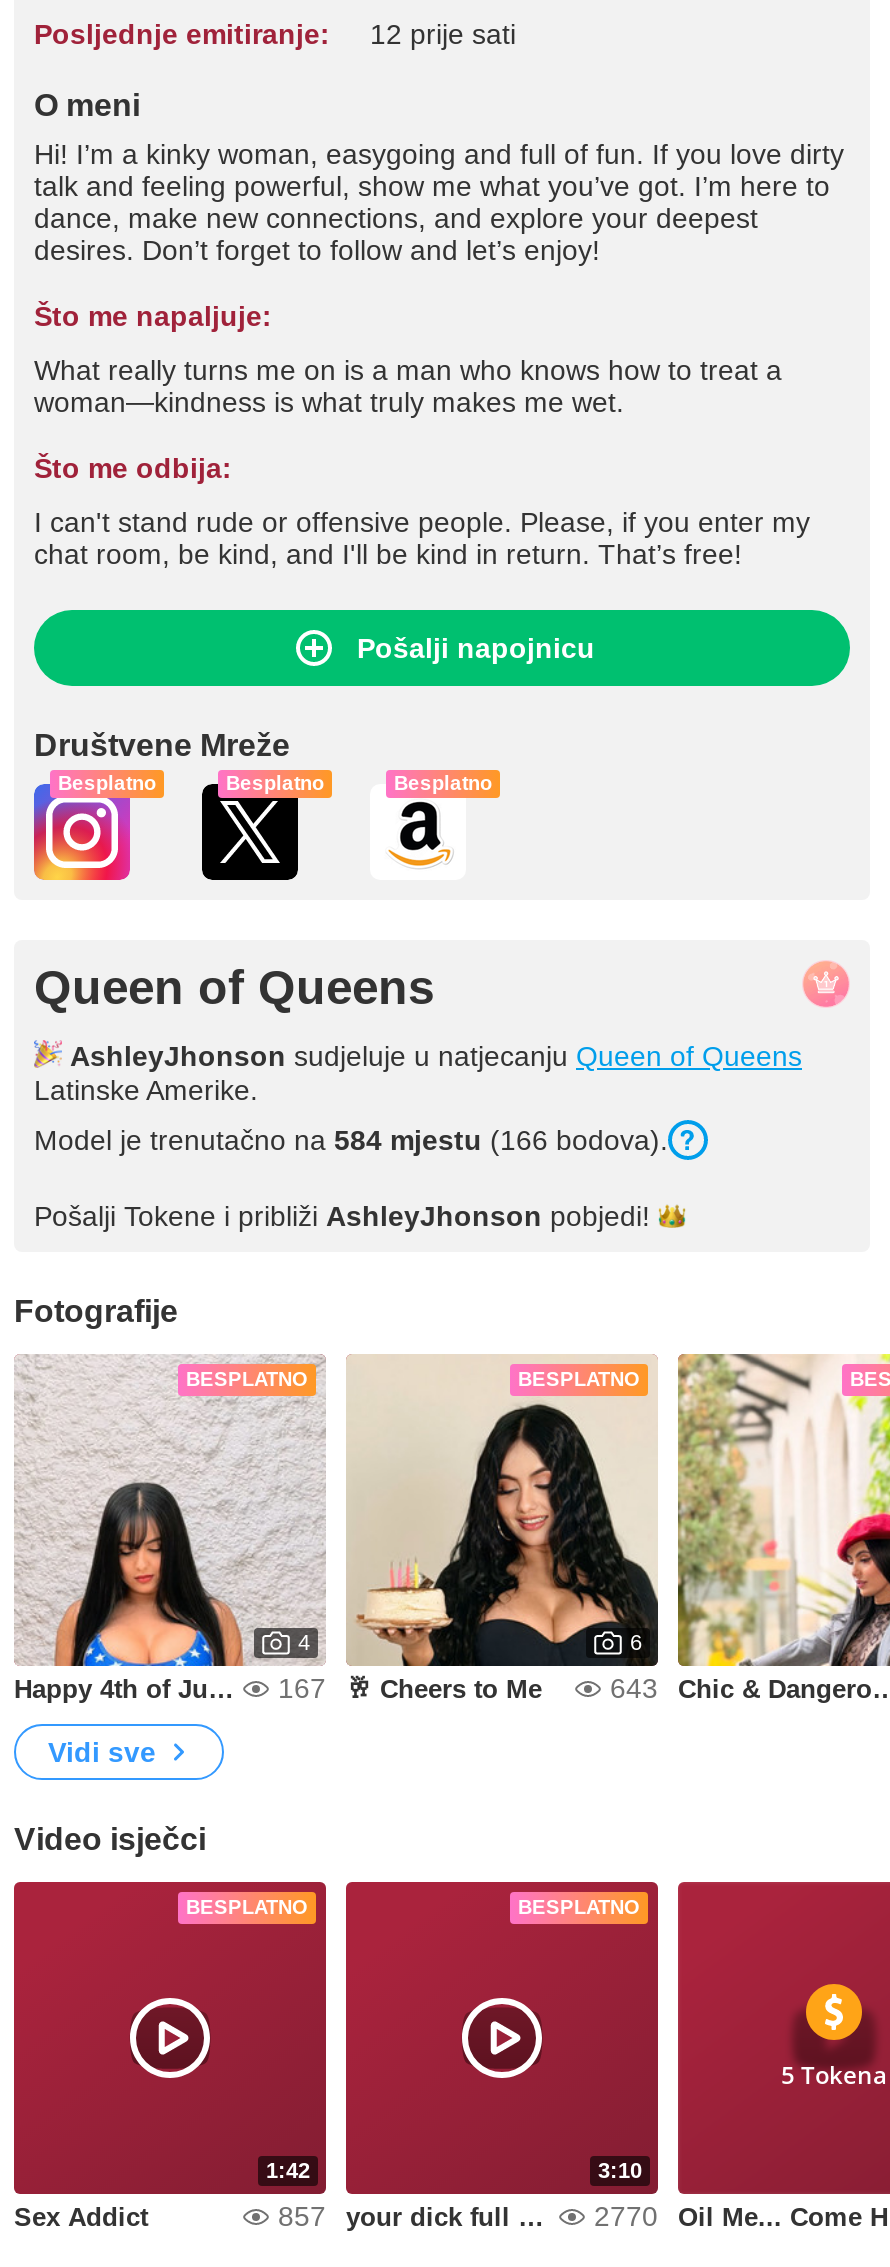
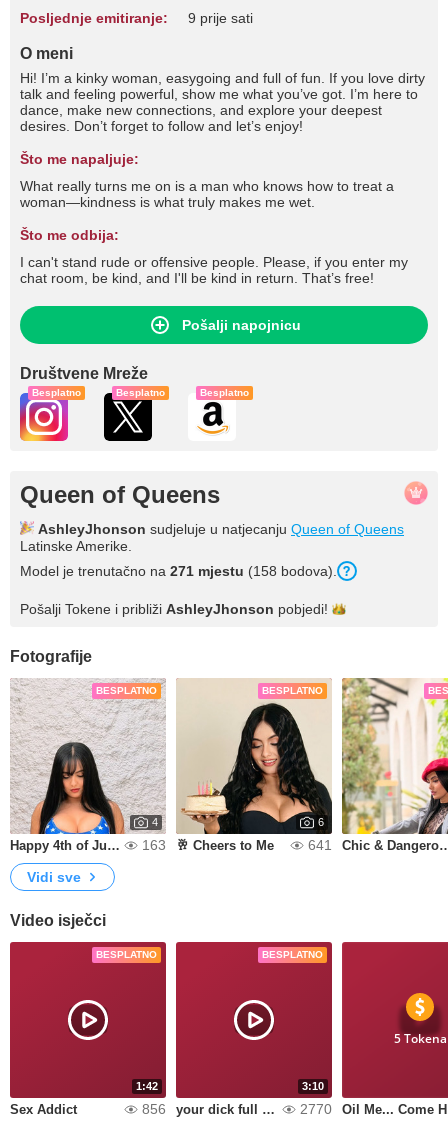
- Posljednje emitiranje: 12 prije sati
+ Posljednje emitiranje: 9 prije sati

- Model je trenutačno na 584 mjestu (166 bodova).
+ Model je trenutačno na 271 mjestu (158 bodova).

- 167
+ 163

- 643
+ 641

- 857
+ 856
